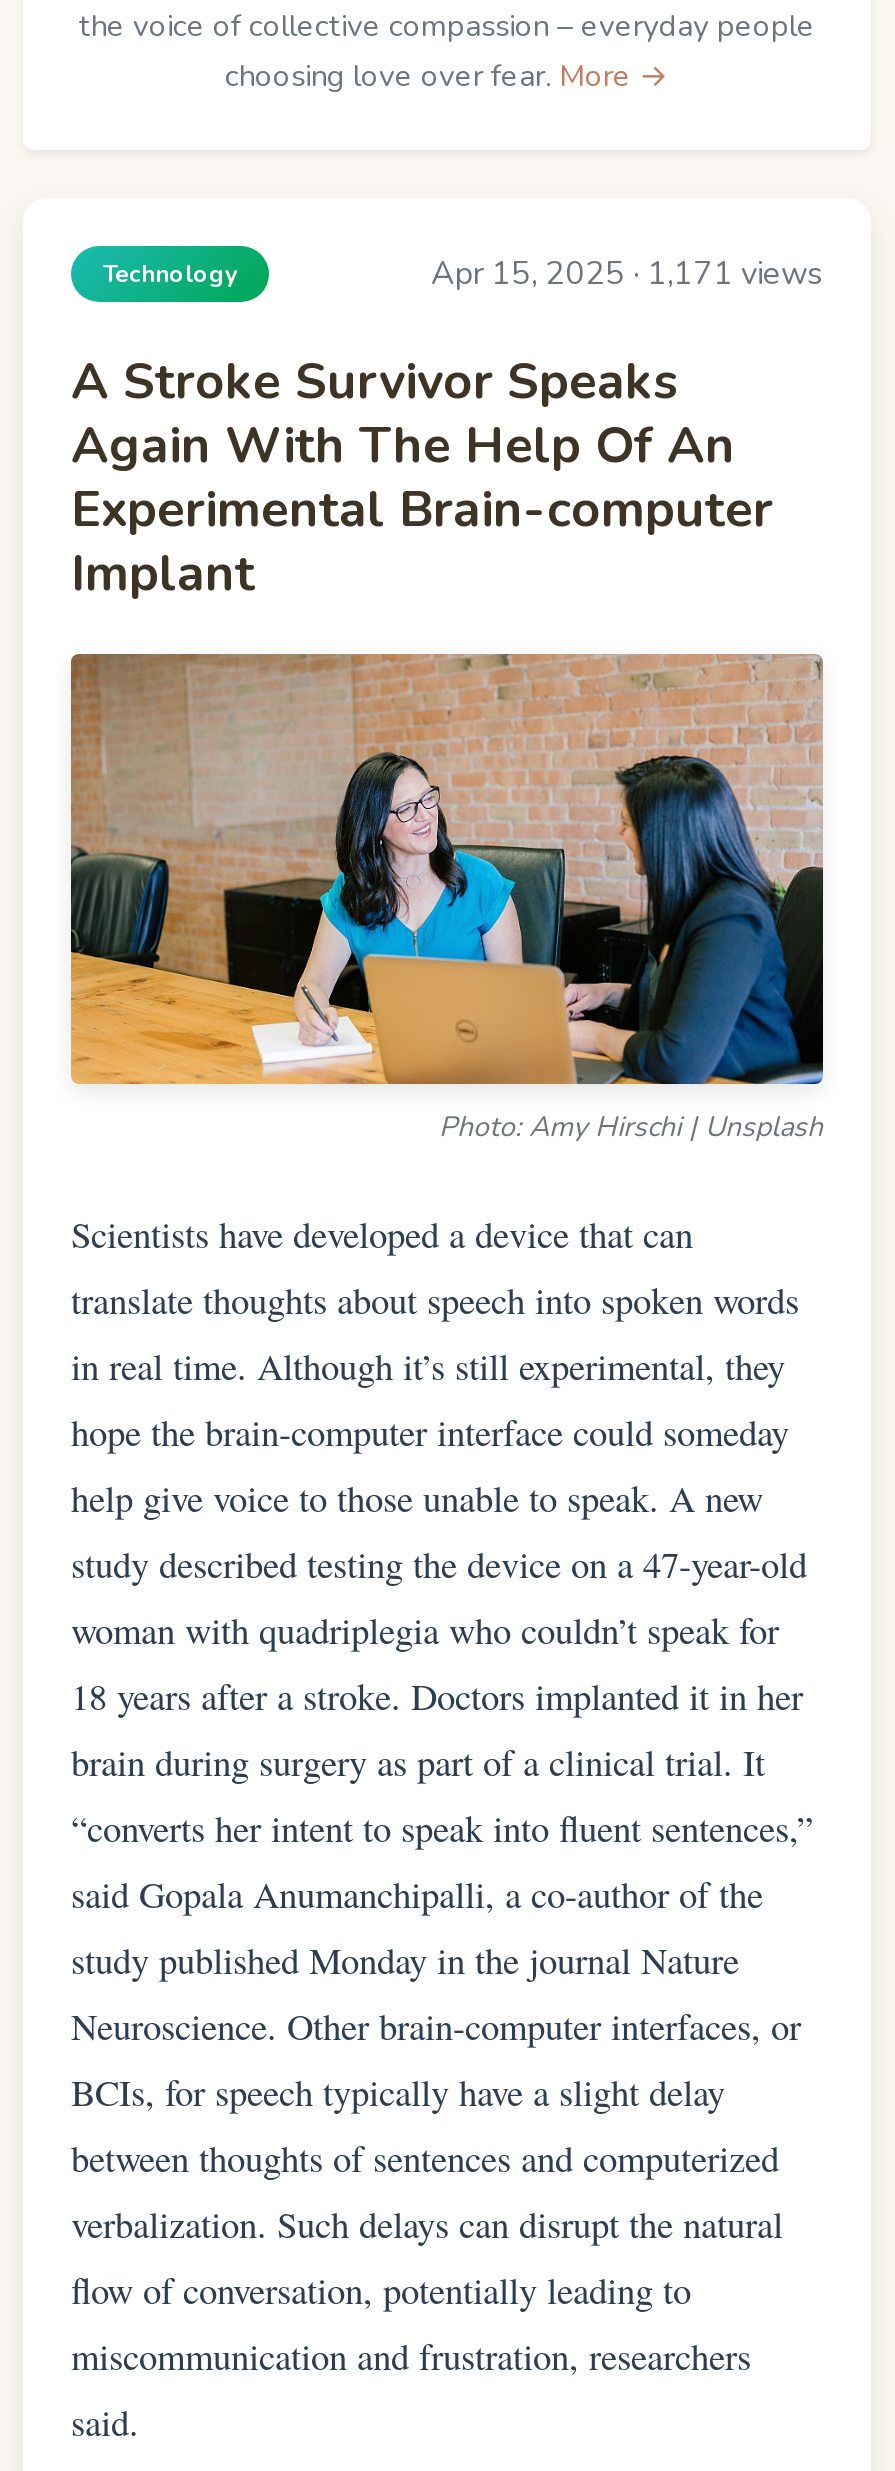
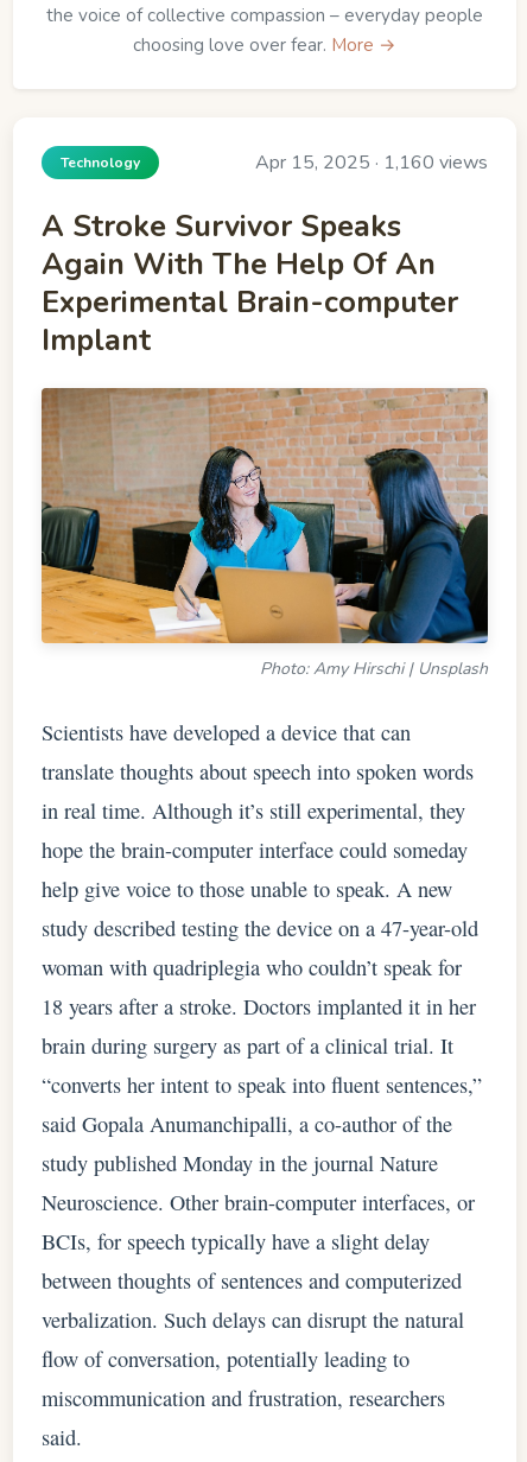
- Apr 15, 2025 · 1,171 views
+ Apr 15, 2025 · 1,160 views
